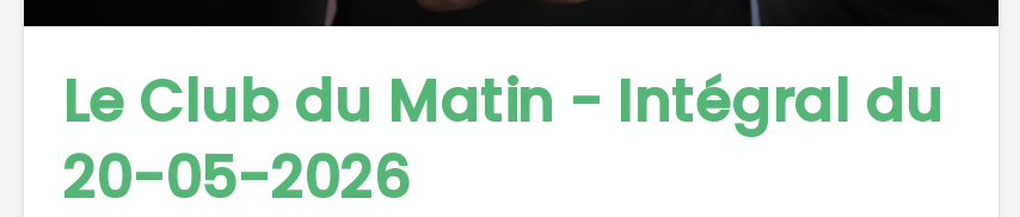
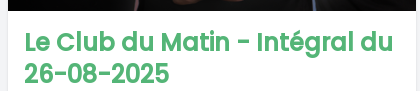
- 20-05-2026
+ 26-08-2025
